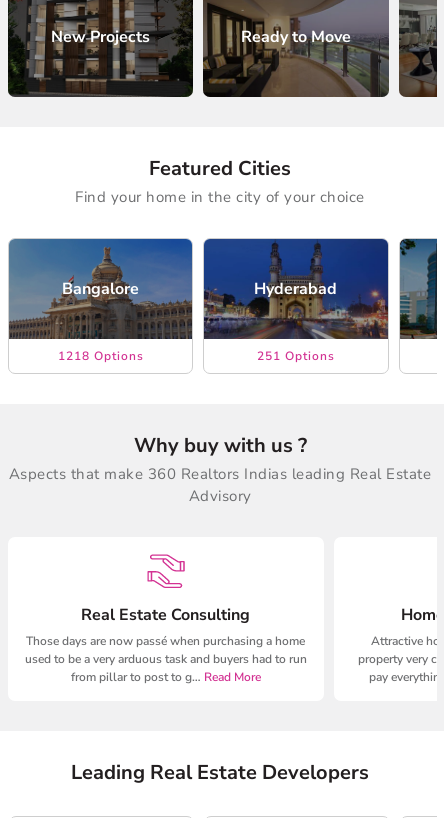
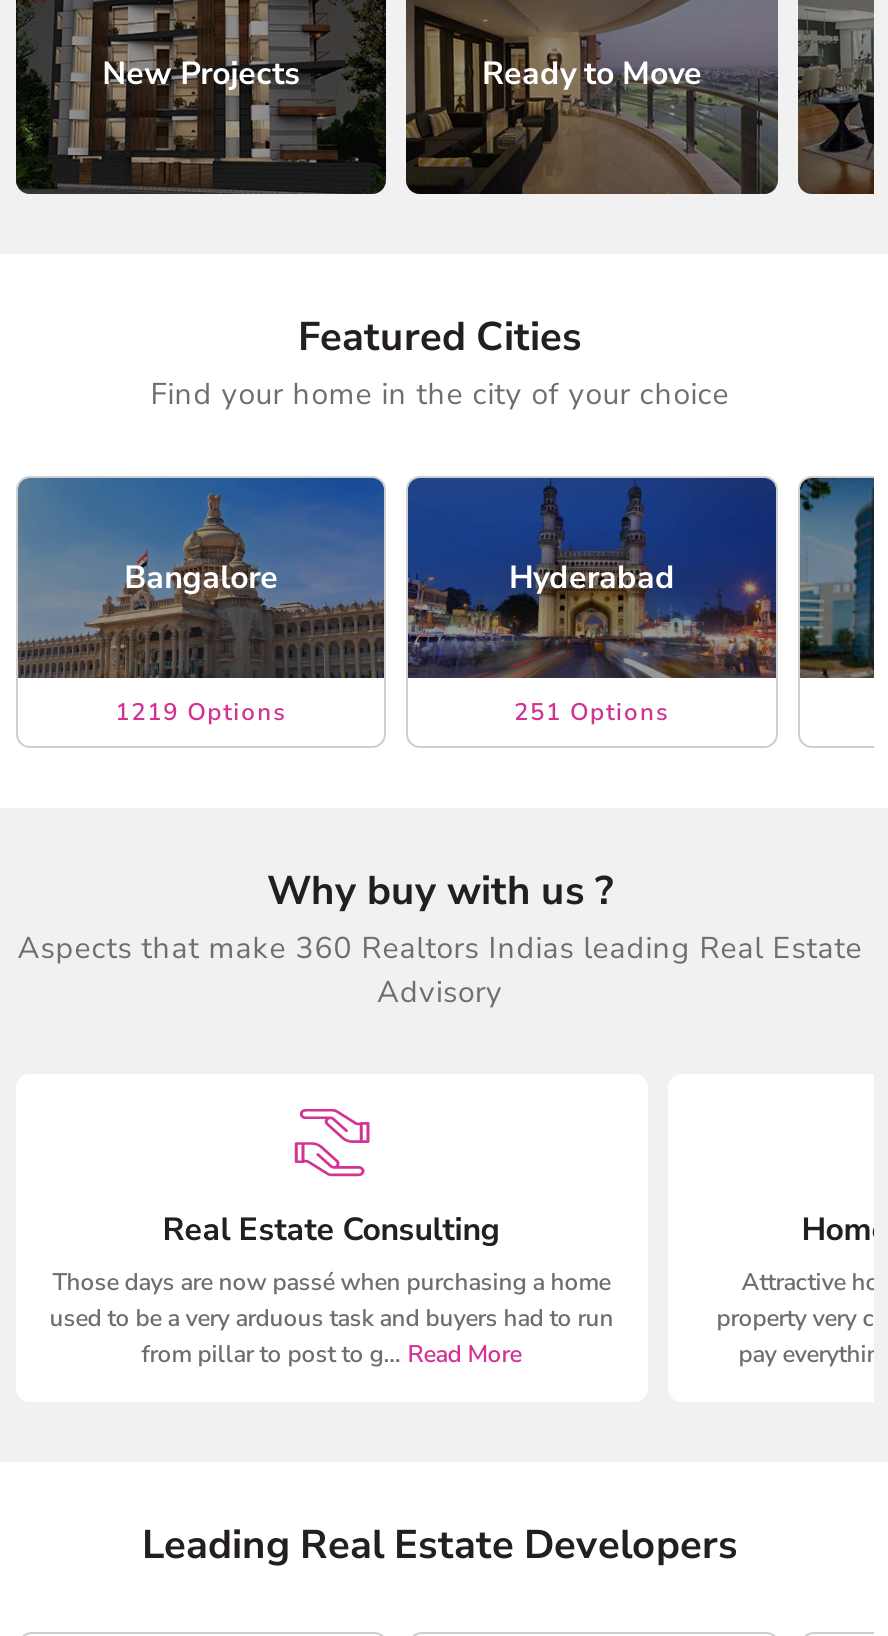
- 1218 Options
+ 1219 Options
